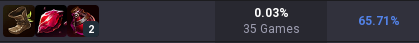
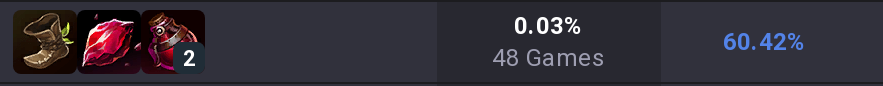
- 65.71%
+ 60.42%

- 35 Games
+ 48 Games
